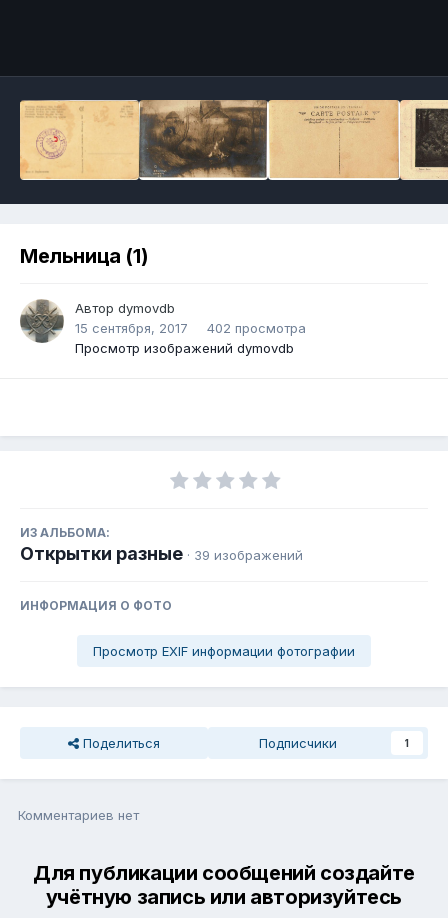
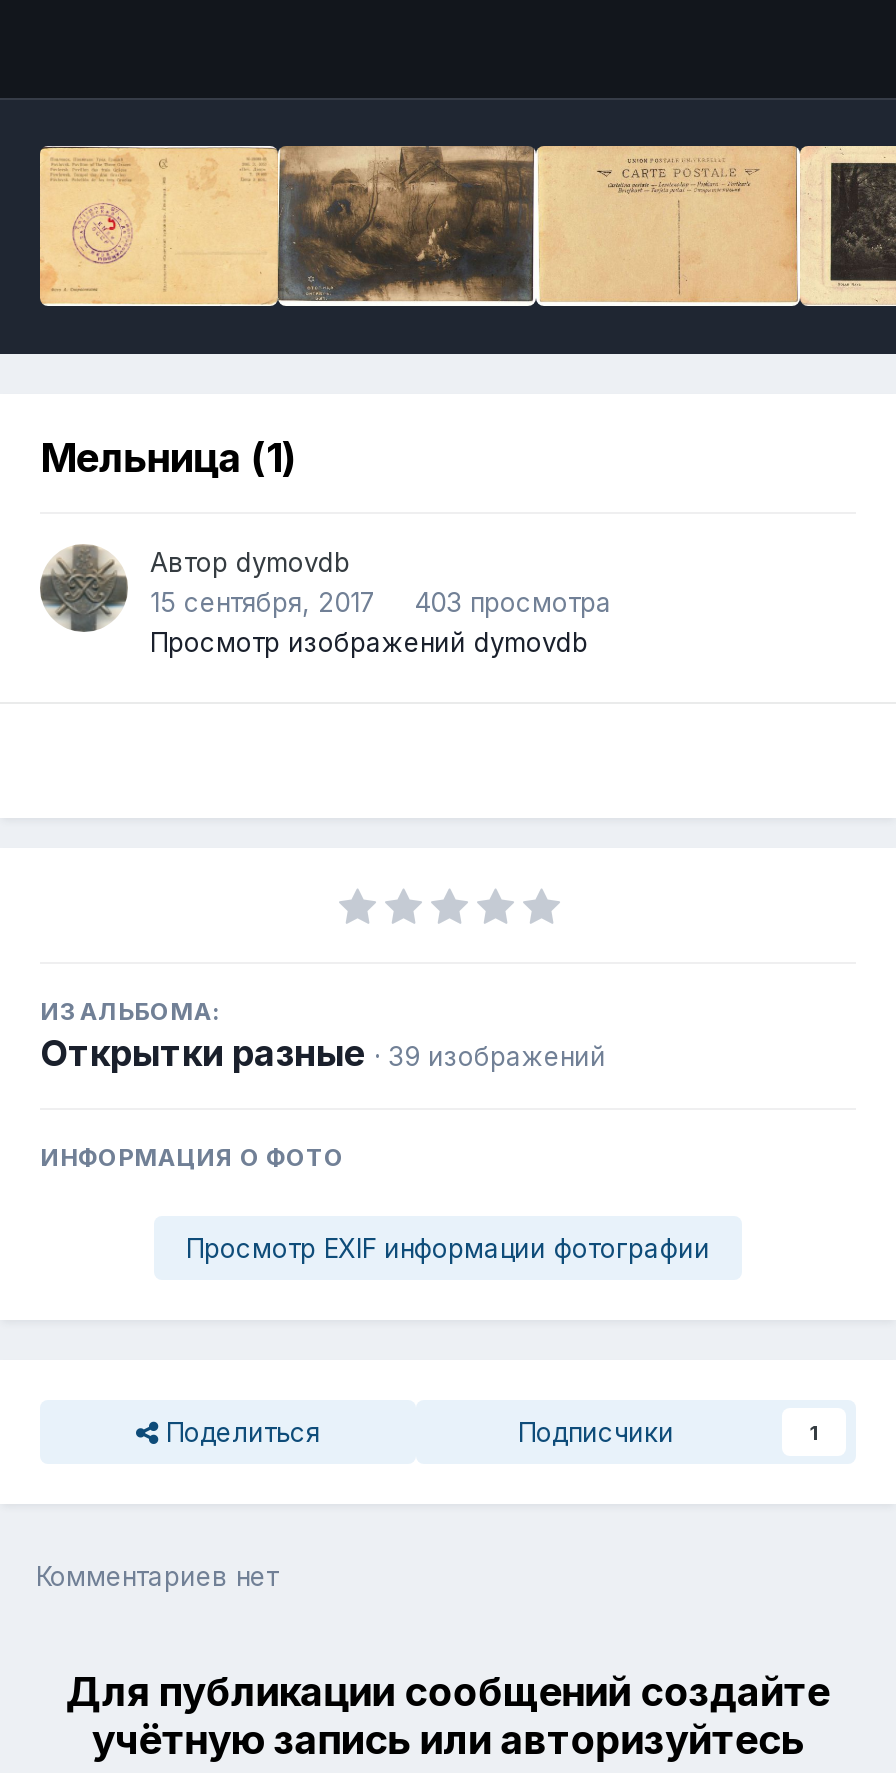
- 15 сентября, 2017 402 просмотра
+ 15 сентября, 2017 403 просмотра
